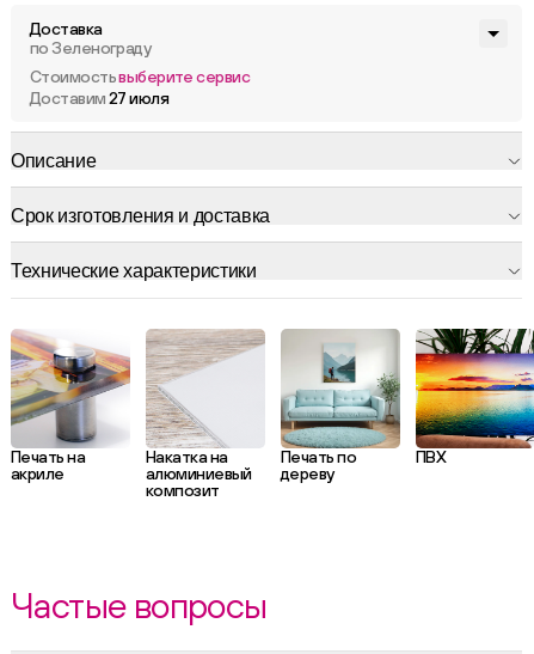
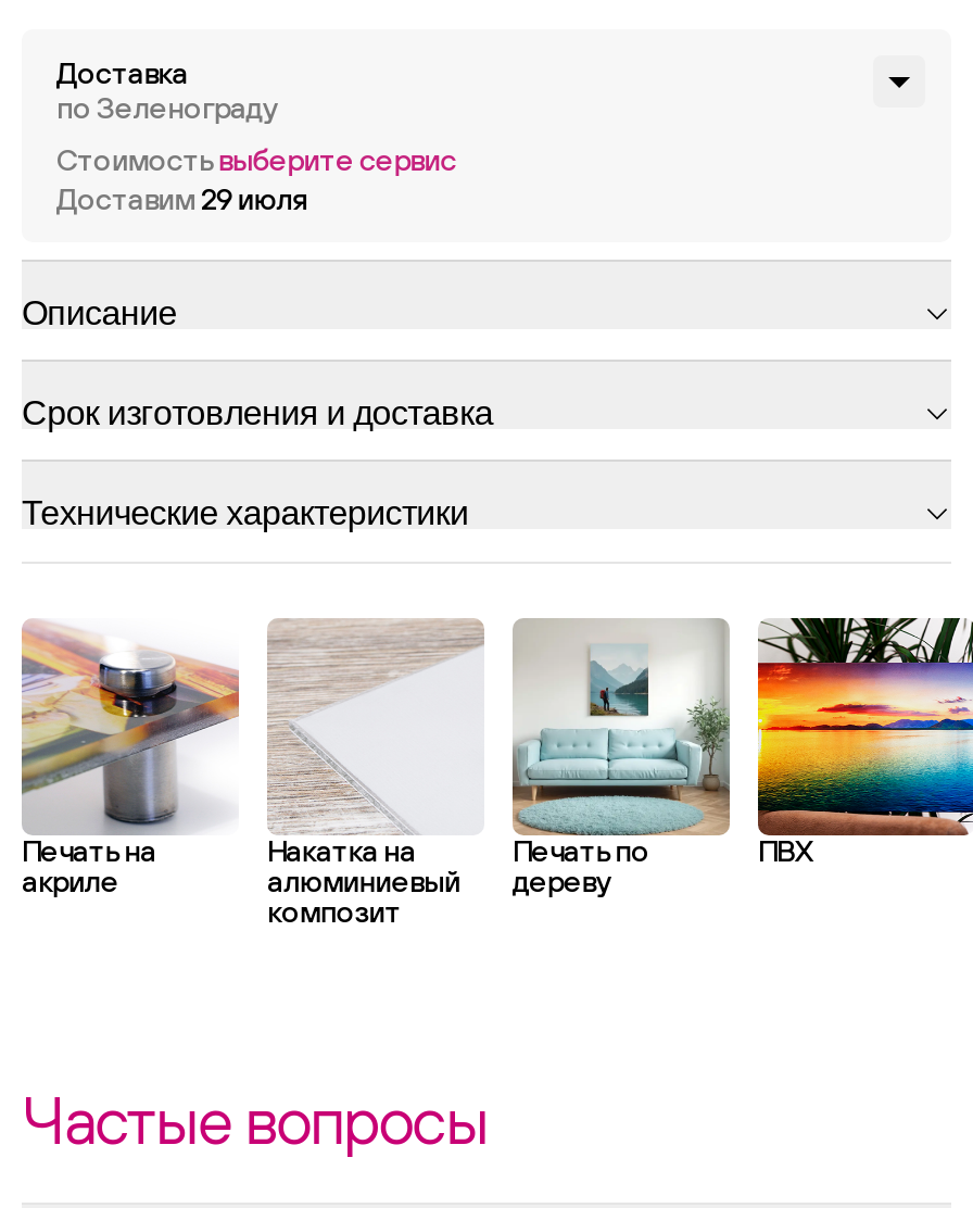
- Доставим 27 июля
+ Доставим 29 июля
